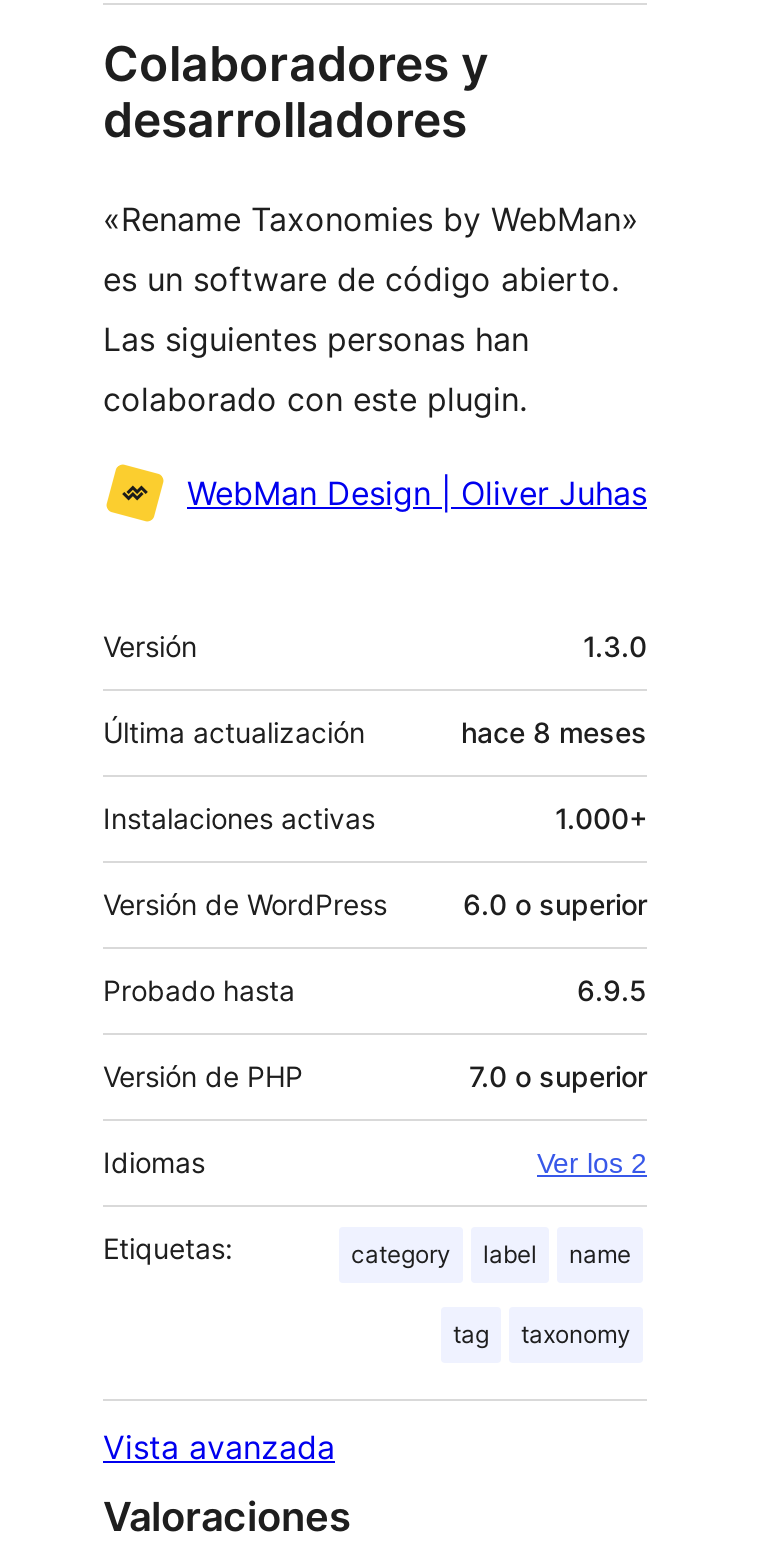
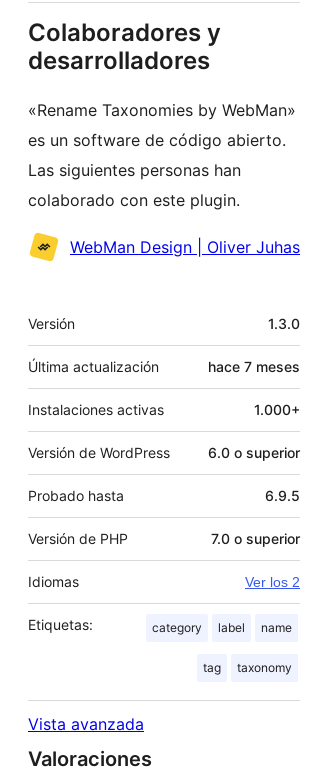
- hace 8 meses
+ hace 7 meses
